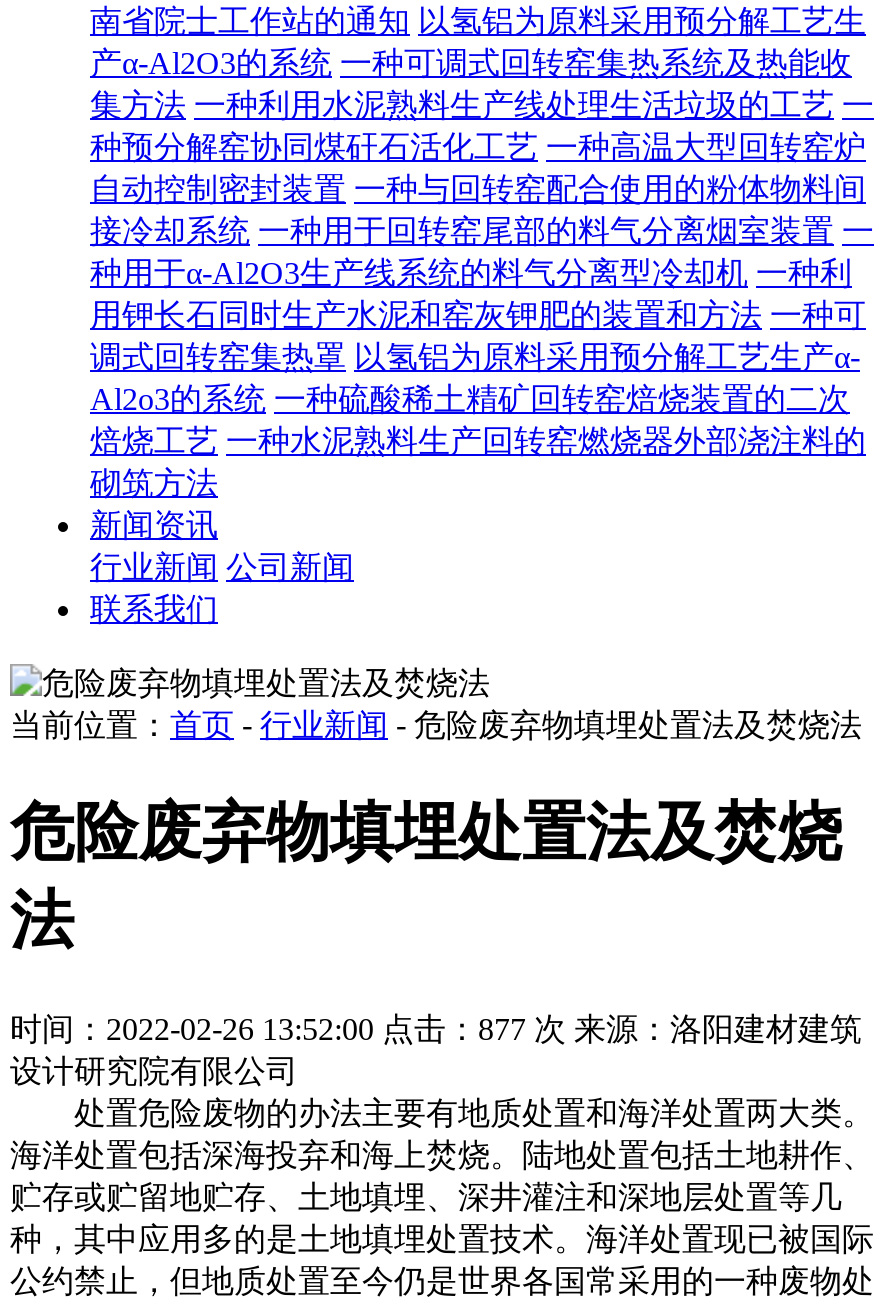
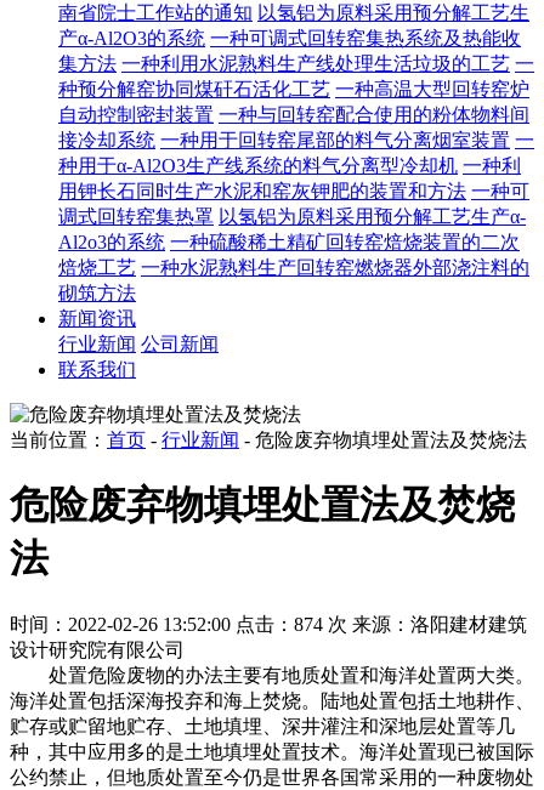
- 时间：2022-02-26 13:52:00 点击：877 次 来源：洛阳建材建筑
+ 时间：2022-02-26 13:52:00 点击：874 次 来源：洛阳建材建筑
